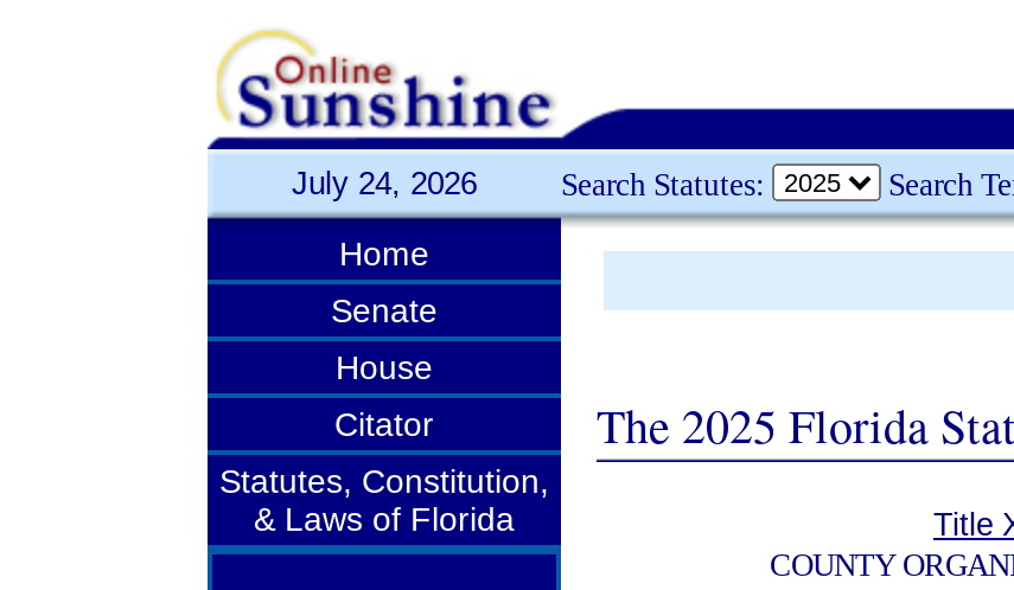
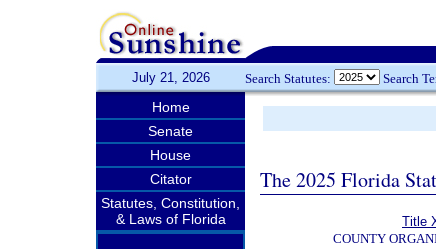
- July 24, 2026
+ July 21, 2026
